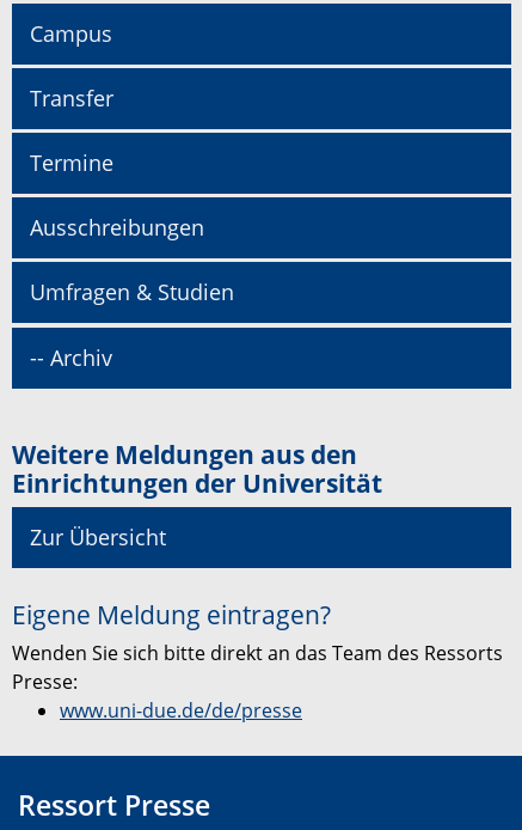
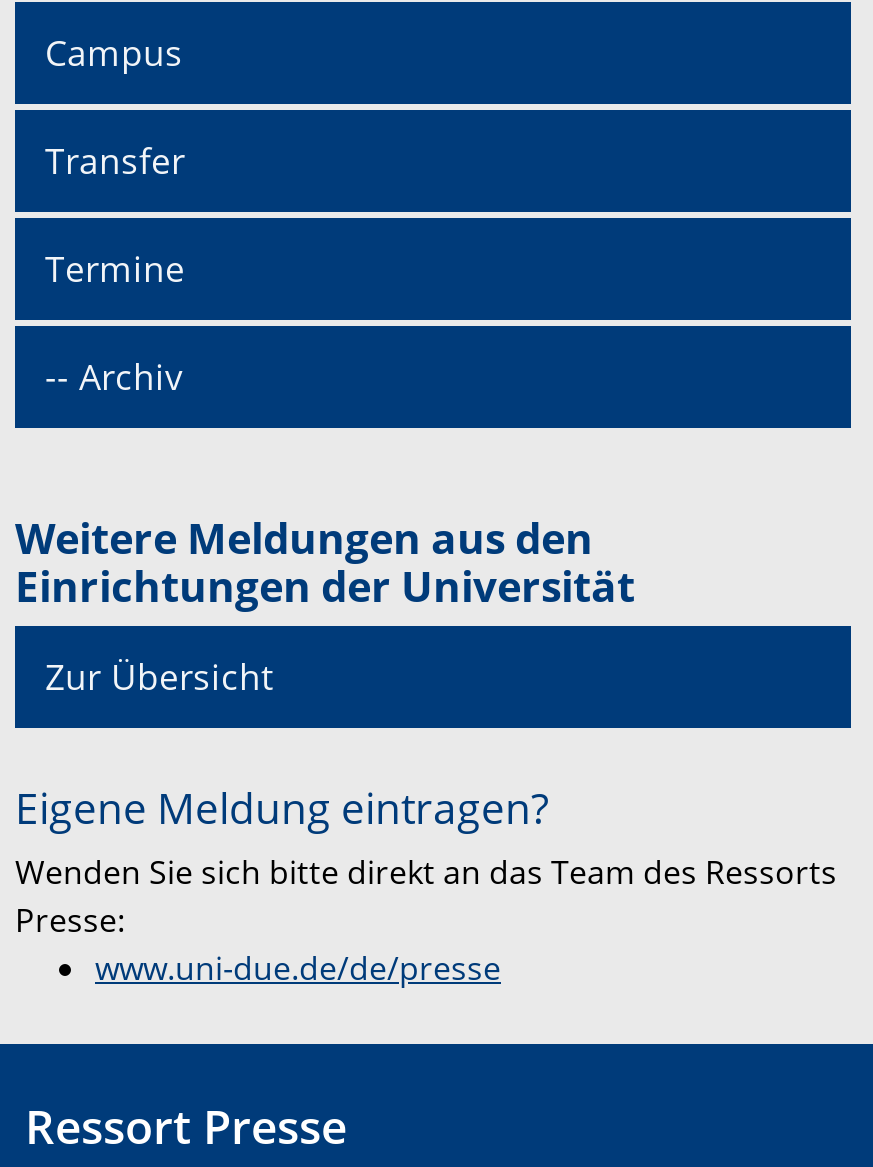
- Ausschreibungen
- Umfragen & Studien
